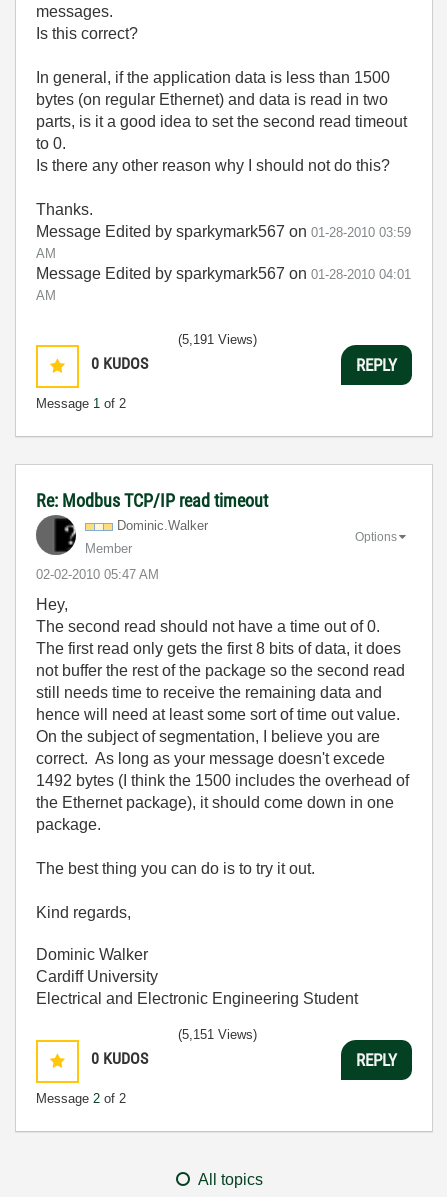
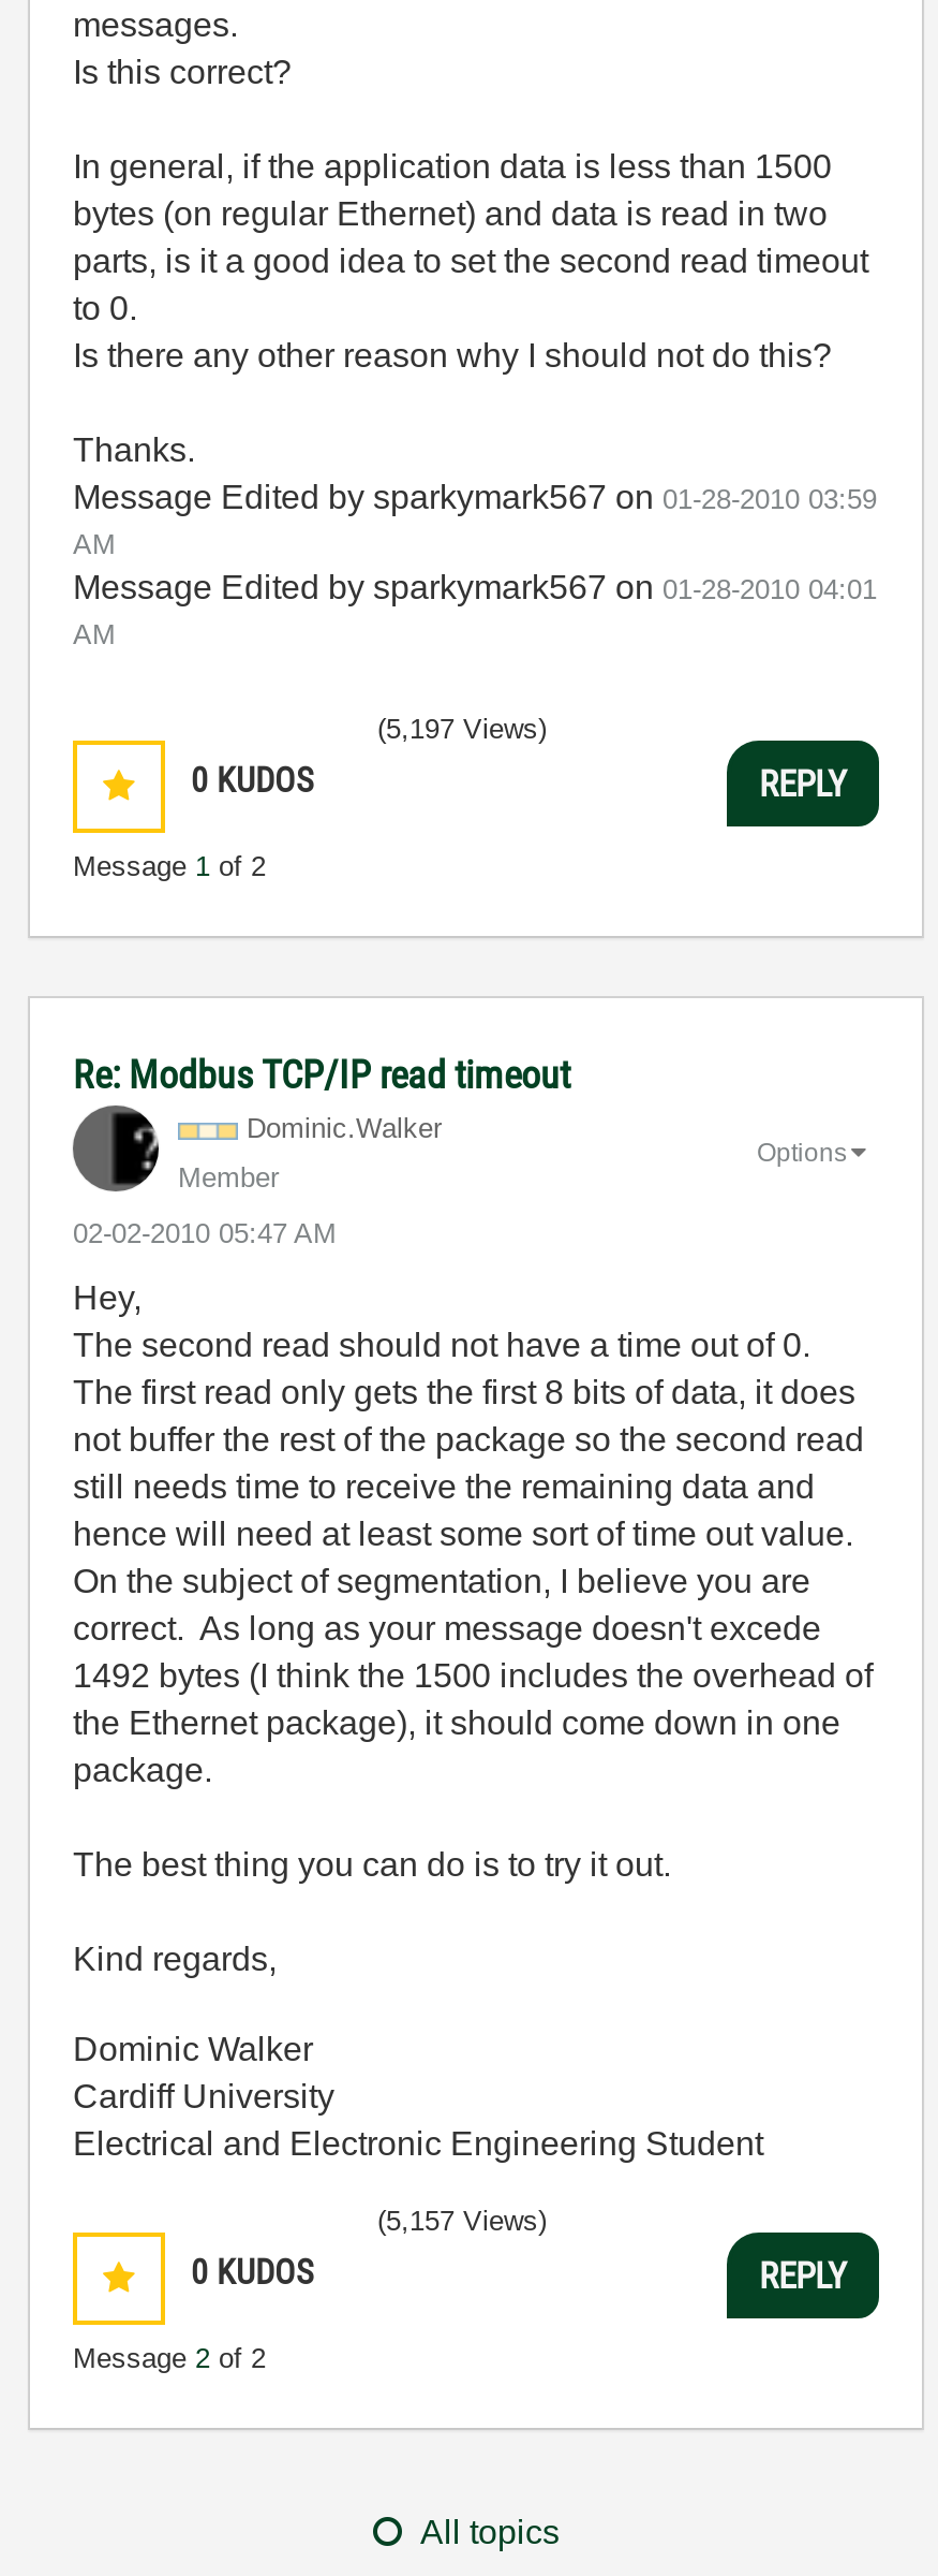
- (5,191 Views)
+ (5,197 Views)

- (5,151 Views)
+ (5,157 Views)
